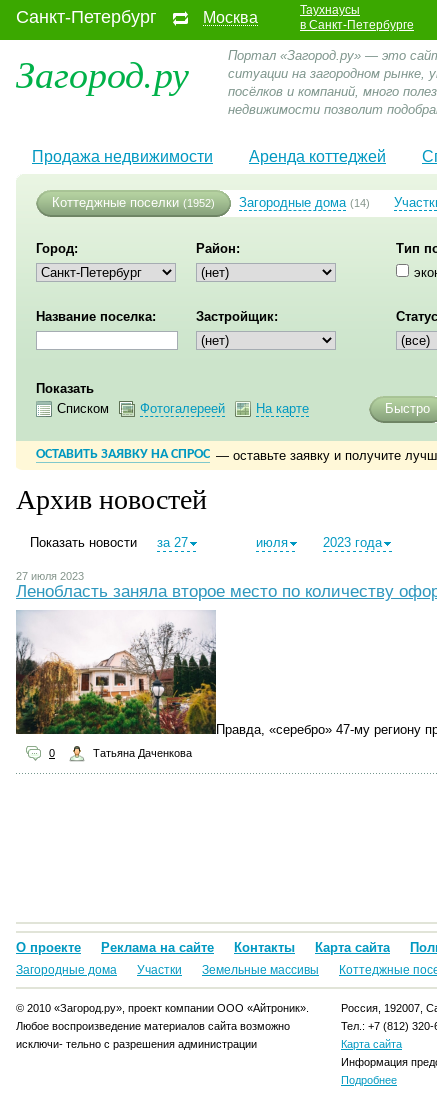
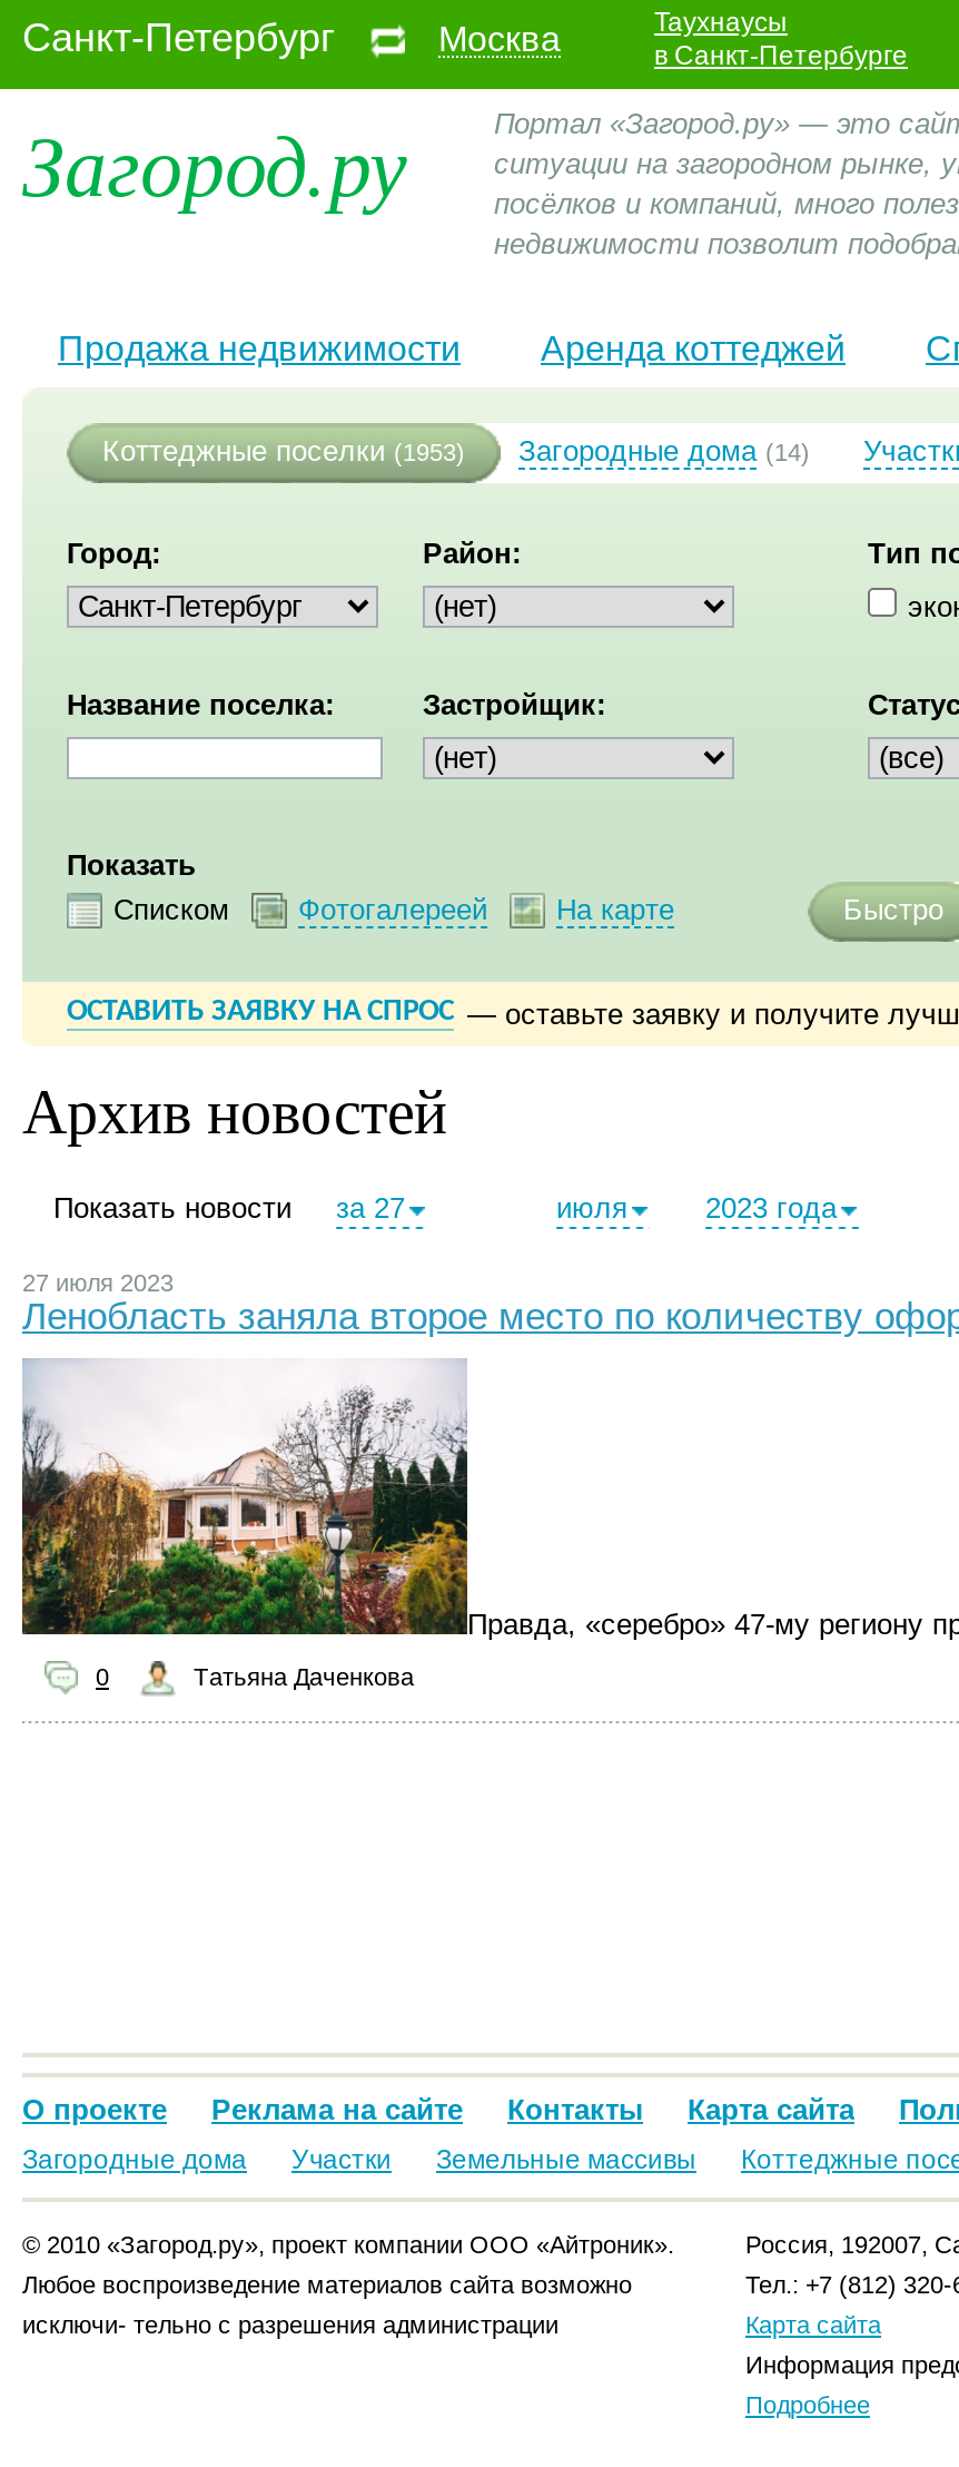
- Коттеджные поселки (1952)
+ Коттеджные поселки (1953)
